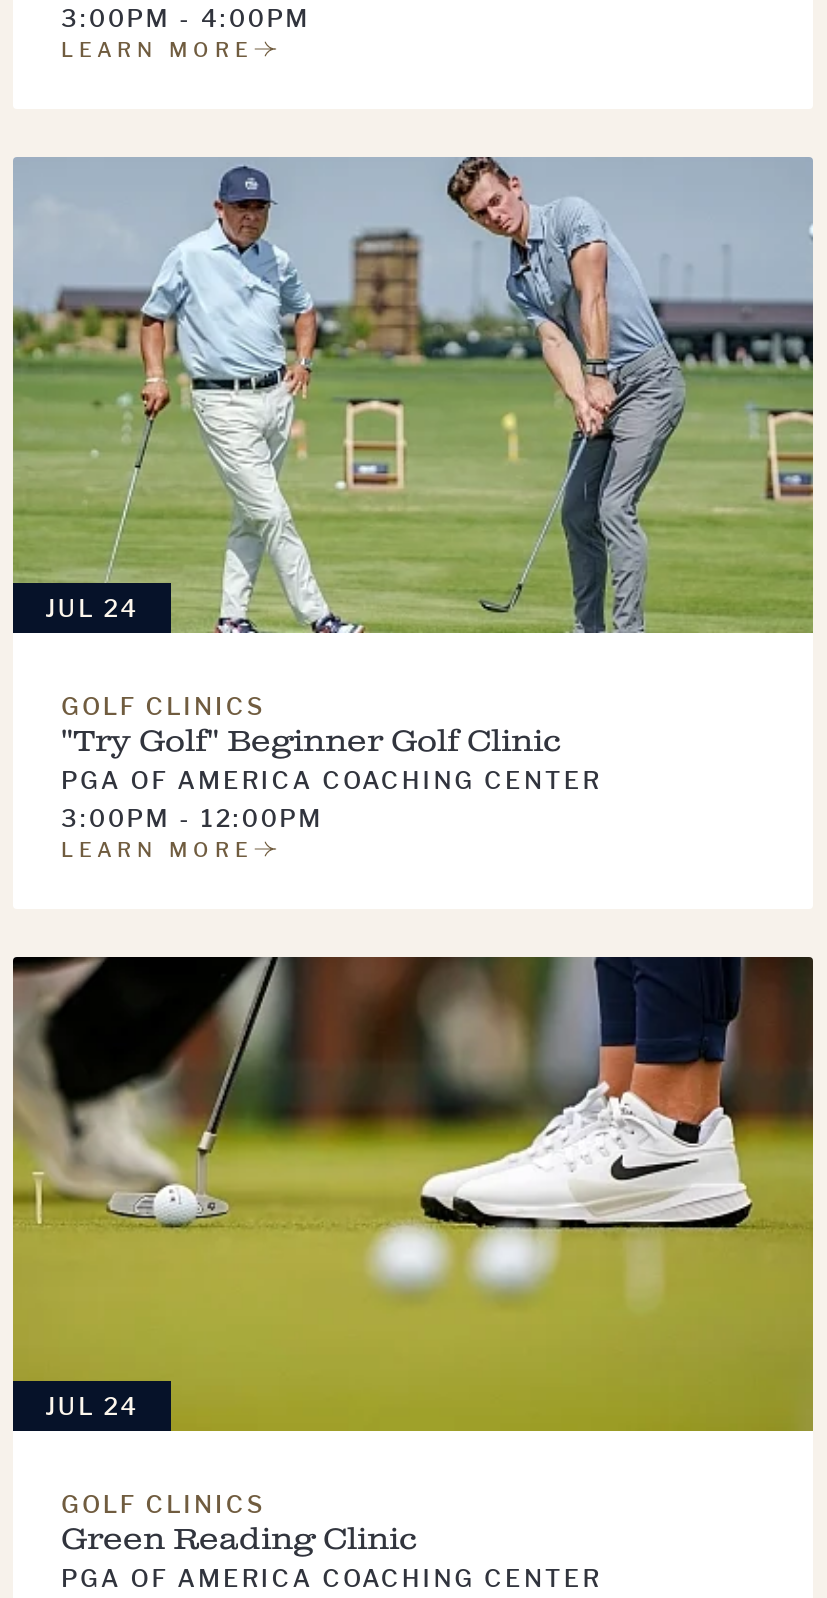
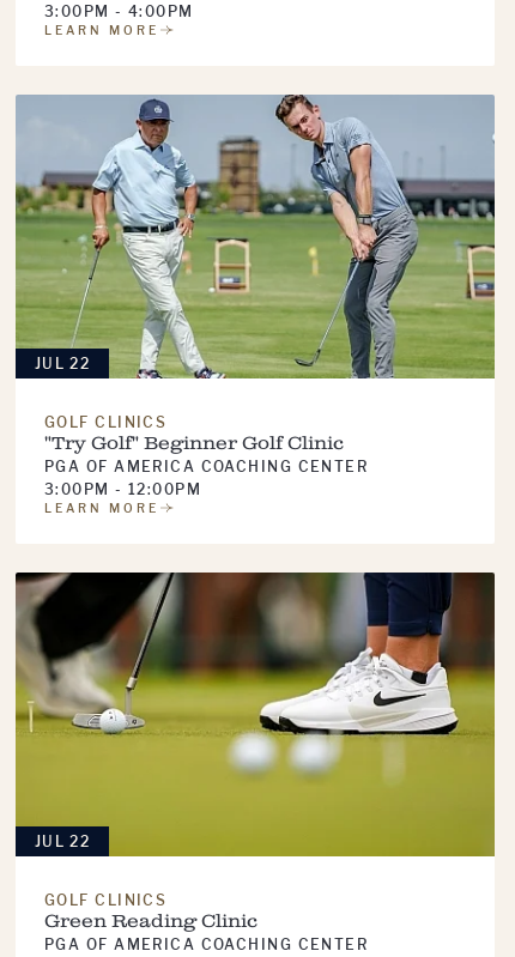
- JUL 24
+ JUL 22

- JUL 24
+ JUL 22
